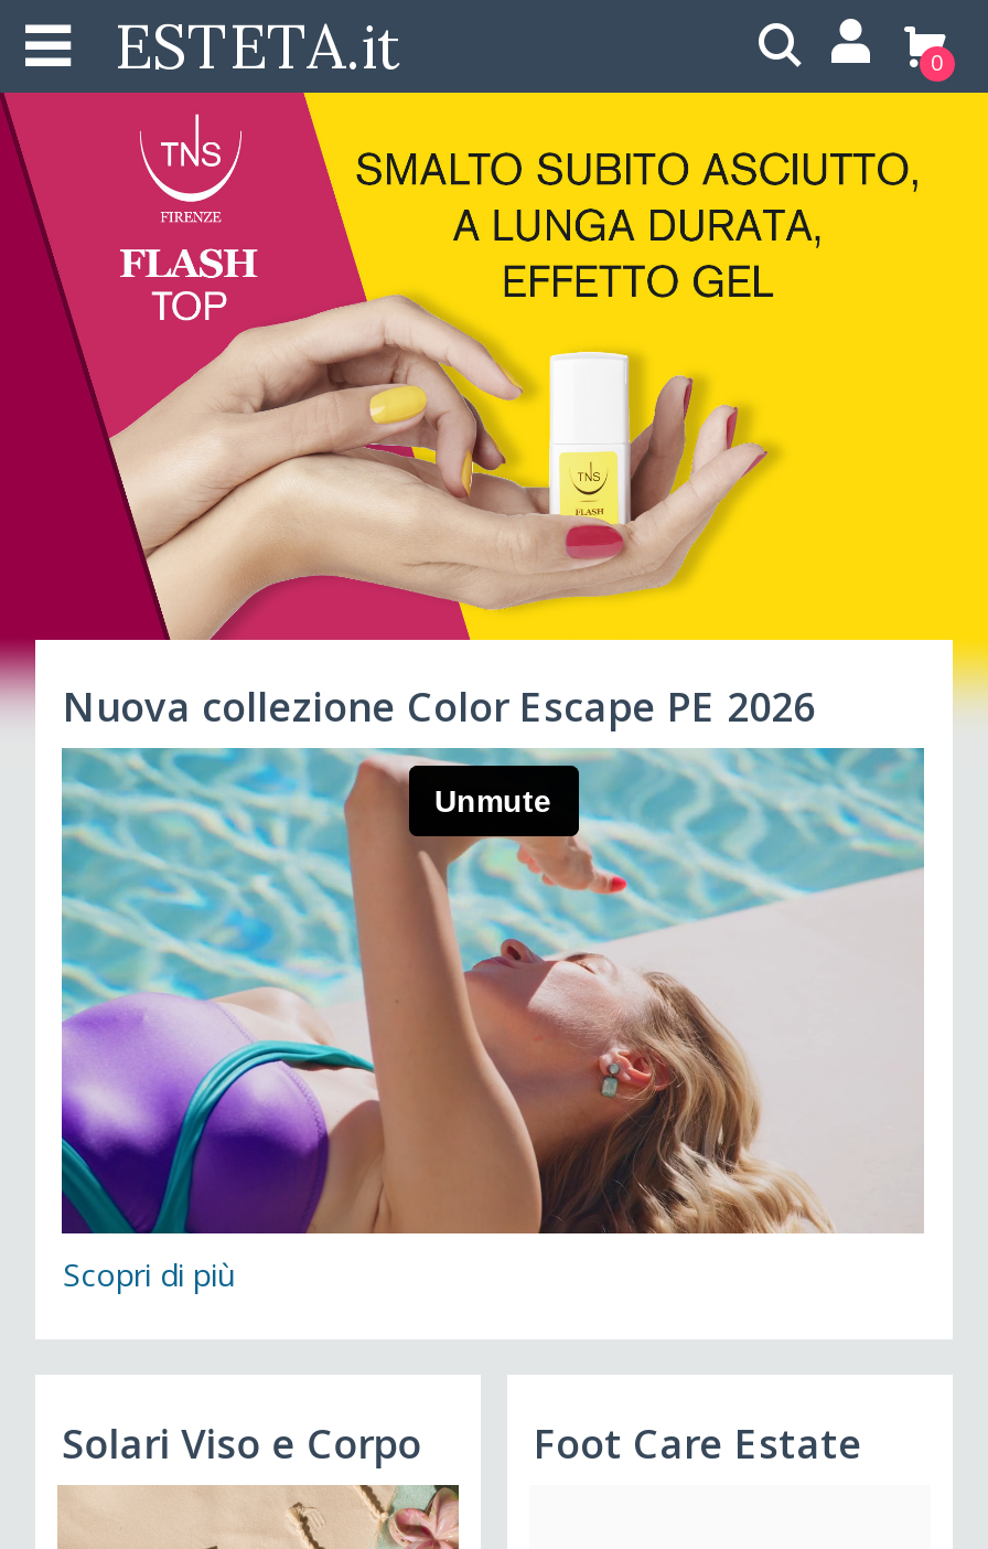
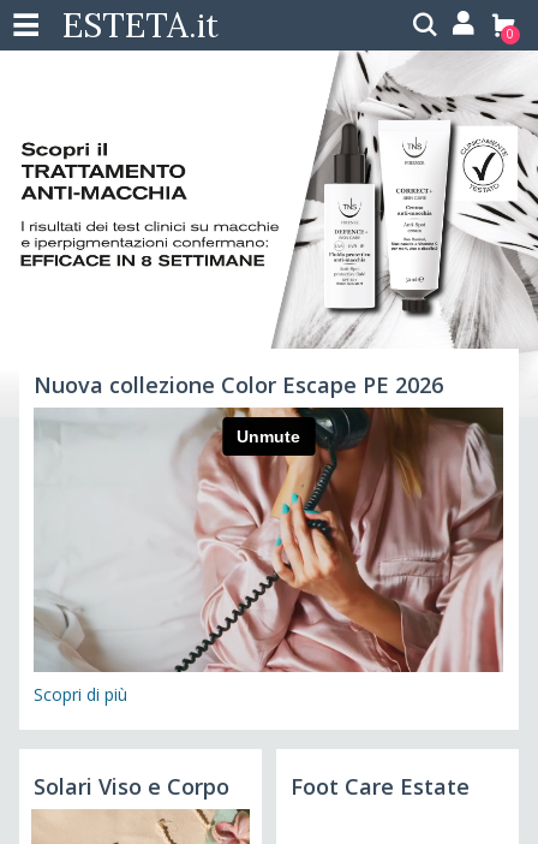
- [image]
+ [image]

- [image]
+ [image]
